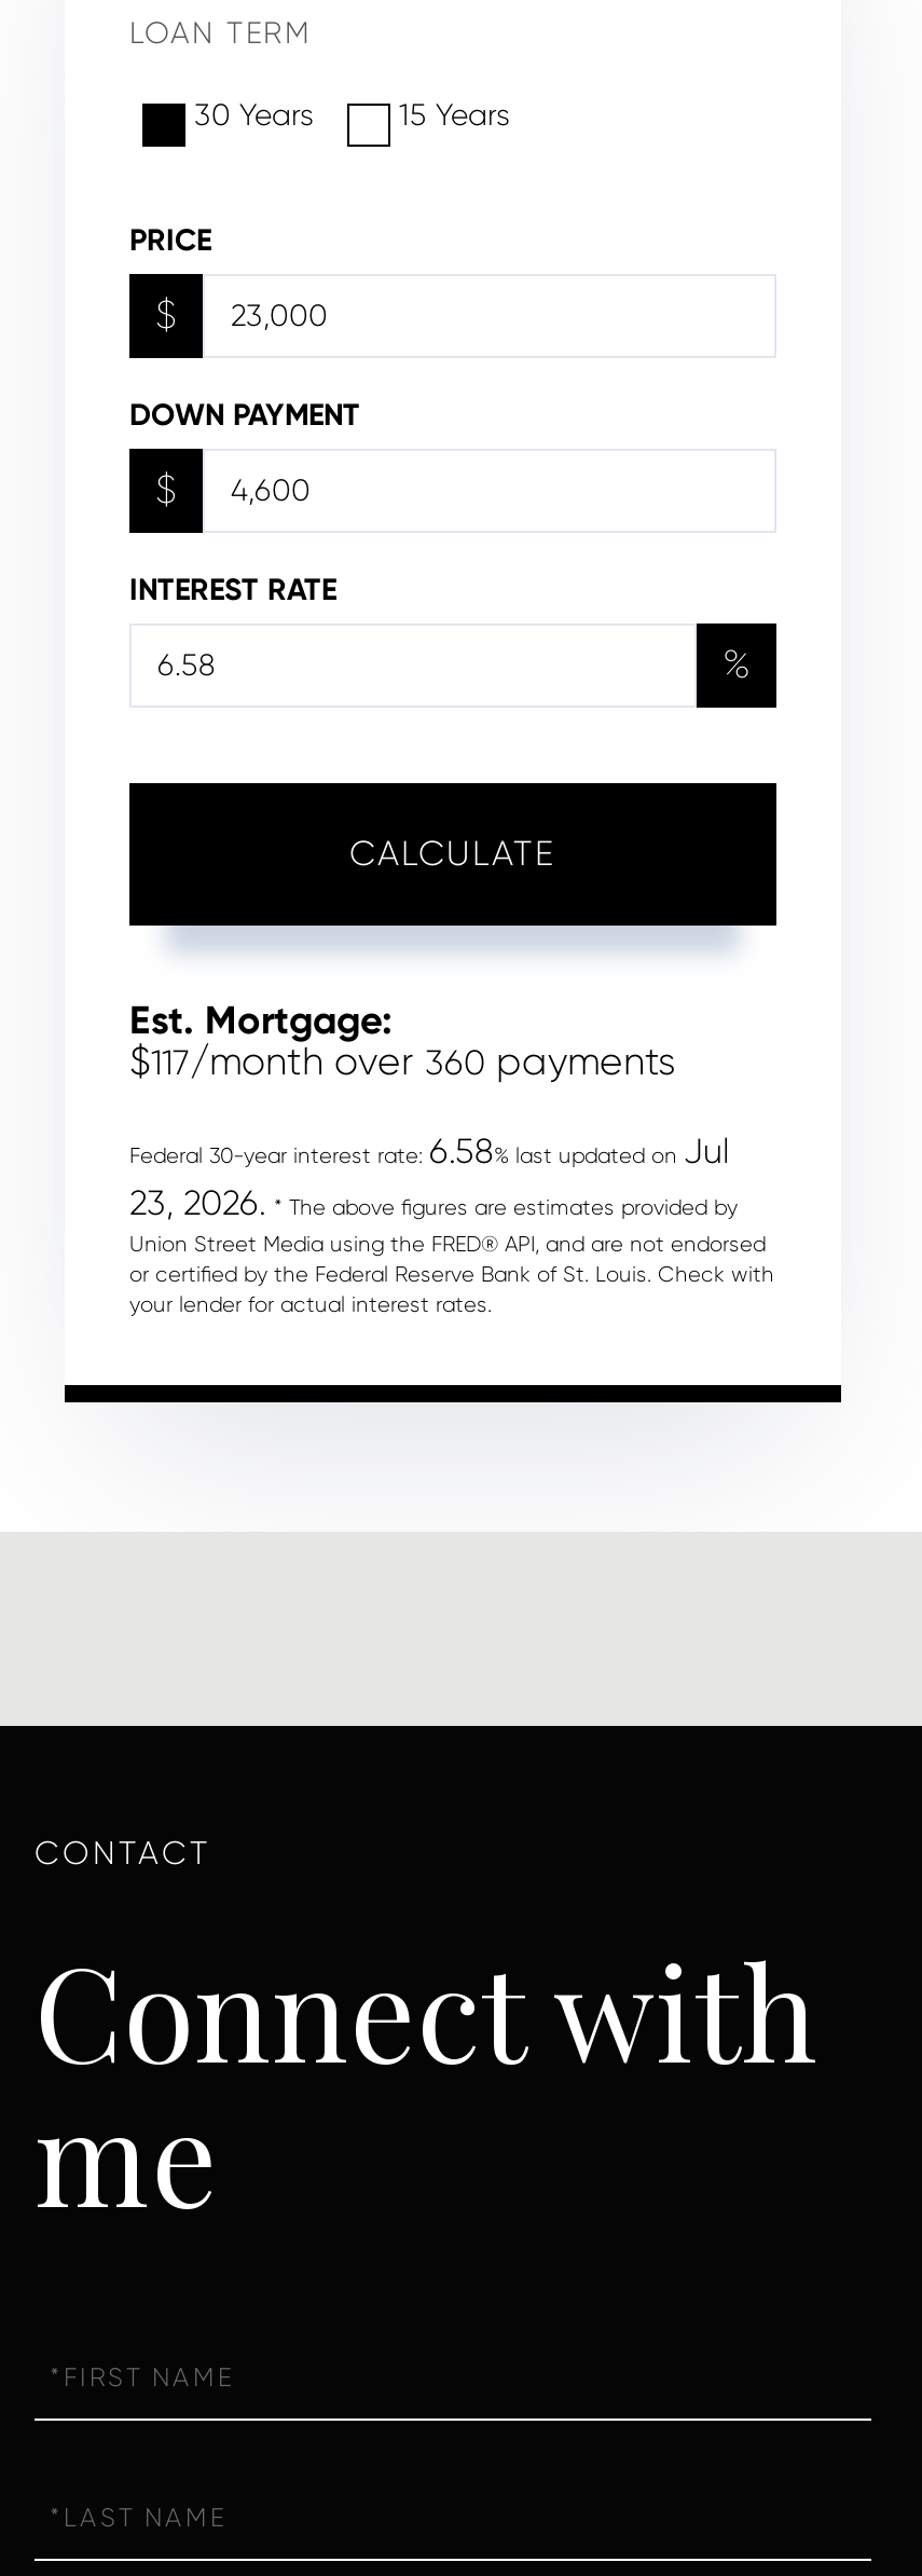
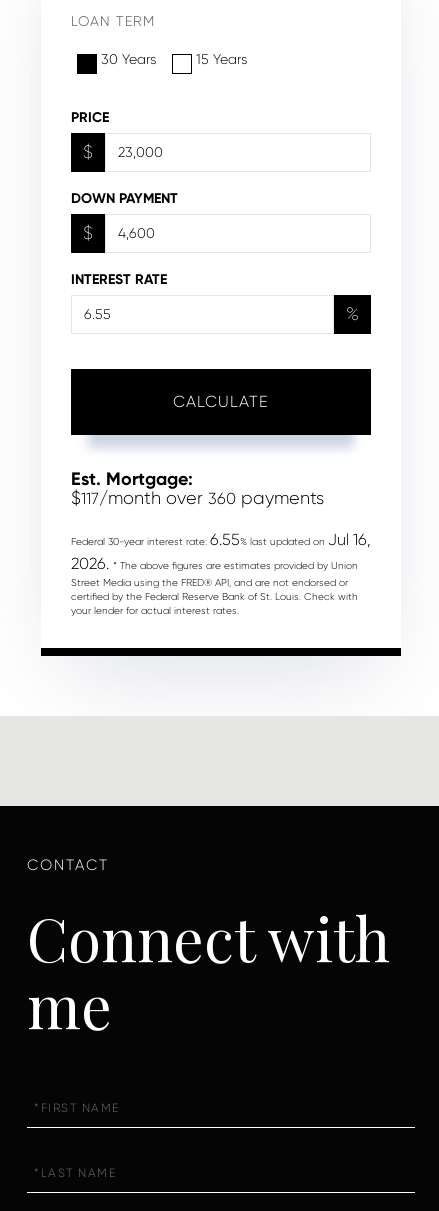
- Federal 30-year interest rate: 6.58% last updated on Jul
- 23, 2026. * The above figures are estimates provided by
- Union Street Media using the FRED® API, and are not endorsed
- or certified by the Federal Reserve Bank of St. Louis. Check with
+ Federal 30-year interest rate: 6.55% last updated on Jul 16,
+ 2026. * The above figures are estimates provided by Union
+ Street Media using the FRED® API, and are not endorsed or
+ certified by the Federal Reserve Bank of St. Louis. Check with
